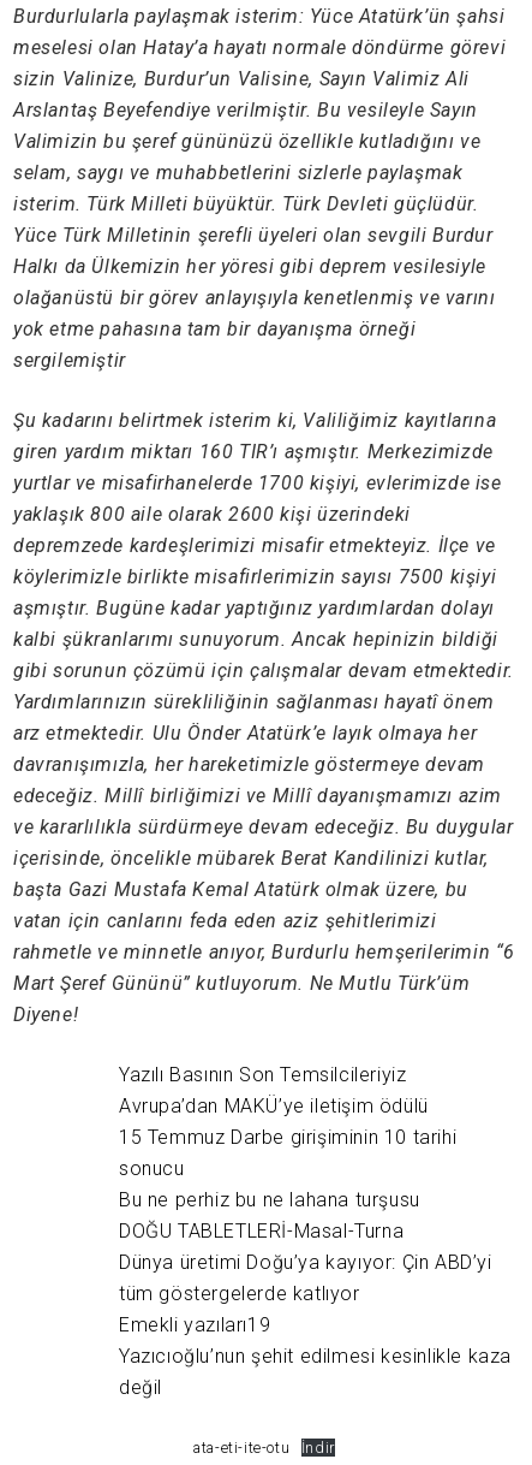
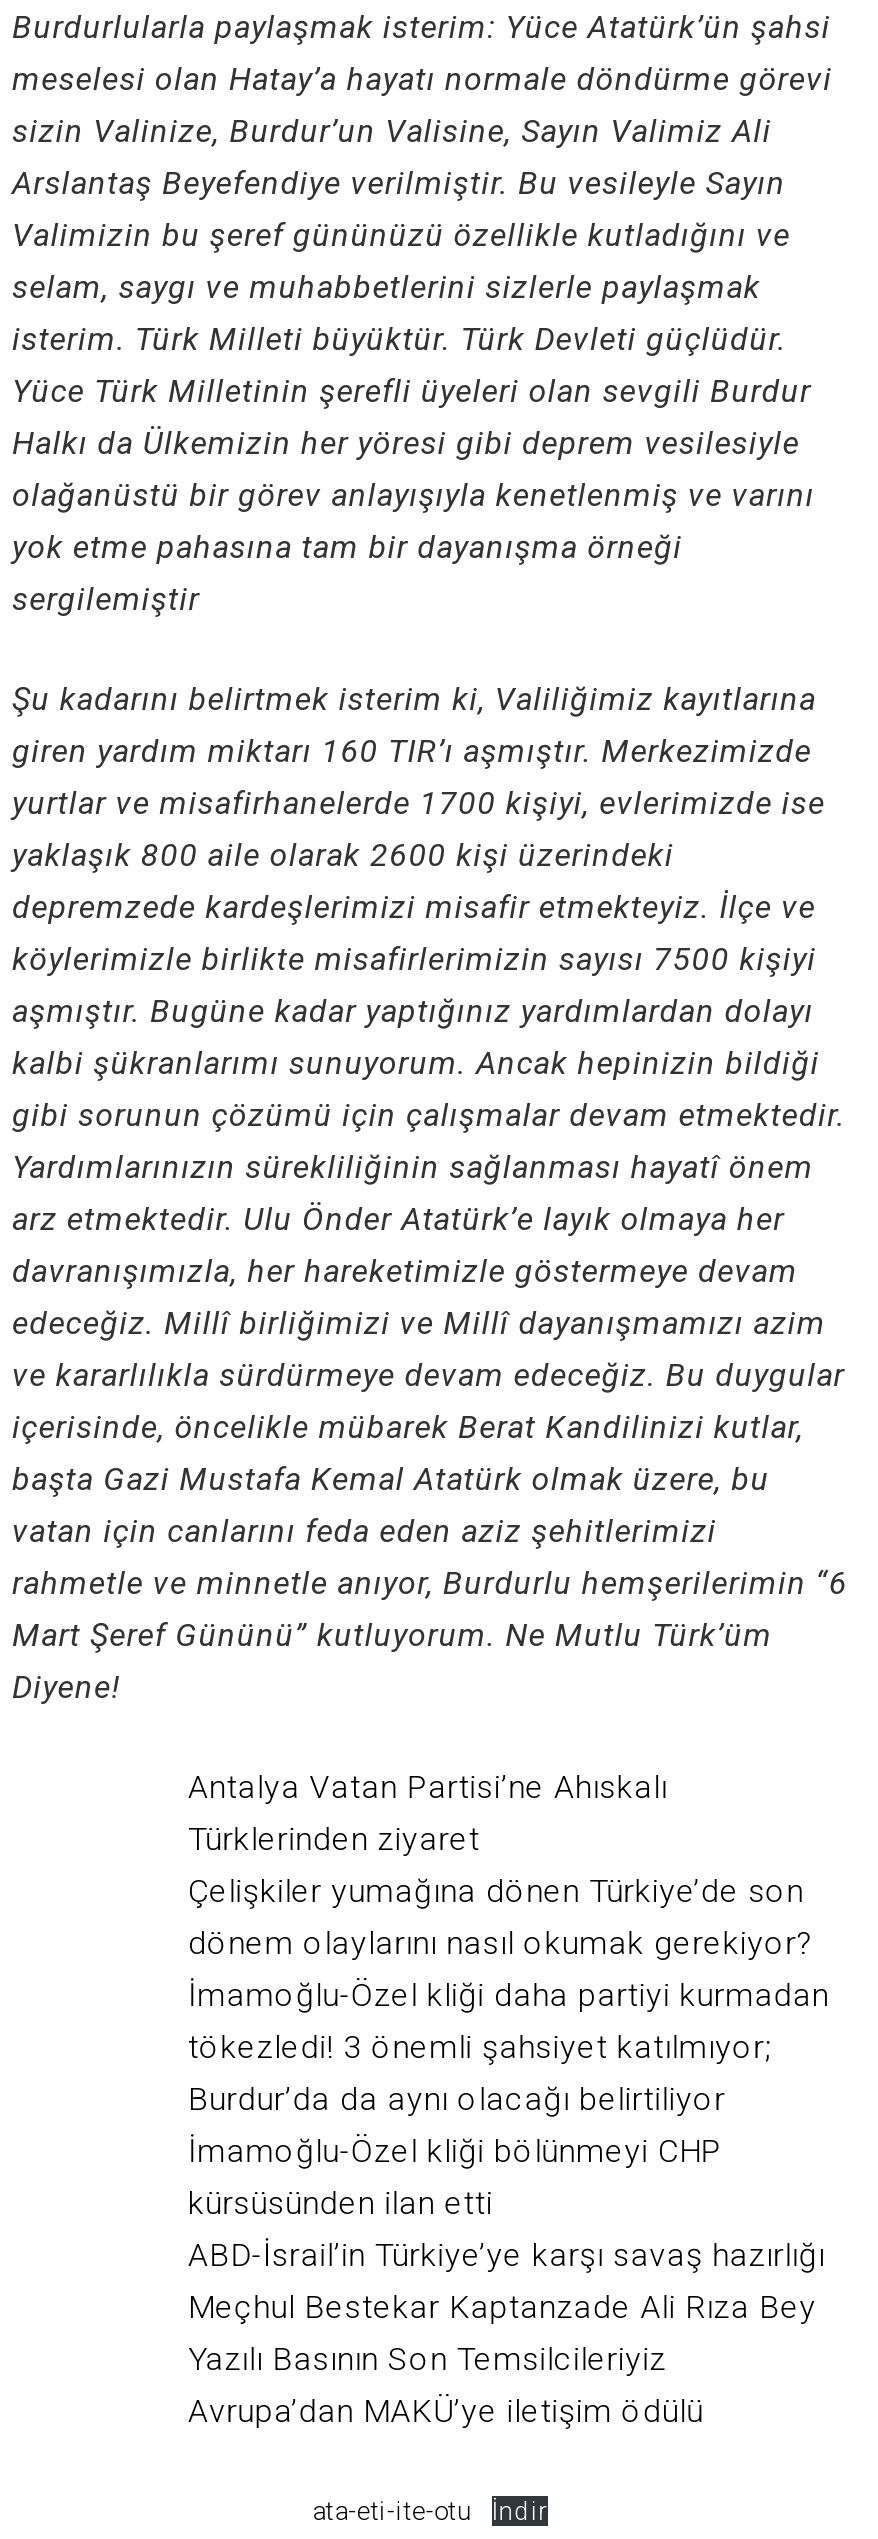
+ Antalya Vatan Partisi’ne Ahıskalı
+ Türklerinden ziyaret
+ Çelişkiler yumağına dönen Türkiye’de son
+ dönem olaylarını nasıl okumak gerekiyor?
+ İmamoğlu-Özel kliği daha partiyi kurmadan
+ tökezledi! 3 önemli şahsiyet katılmıyor;
+ Burdur’da da aynı olacağı belirtiliyor
+ İmamoğlu-Özel kliği bölünmeyi CHP
+ kürsüsünden ilan etti
+ ABD-İsrail’in Türkiye’ye karşı savaş hazırlığı
+ Meçhul Bestekar Kaptanzade Ali Rıza Bey

moved down: Yazılı Basının Son Temsilcileriyiz | Avrupa’dan MAKÜ’ye iletişim ödülü

- 15 Temmuz Darbe girişiminin 10 tarihi
- sonucu
- Bu ne perhiz bu ne lahana turşusu
- DOĞU TABLETLERİ-Masal-Turna
- Dünya üretimi Doğu’ya kayıyor: Çin ABD’yi
- tüm göstergelerde katlıyor
- Emekli yazıları19
- Yazıcıoğlu’nun şehit edilmesi kesinlikle kaza
- değil
